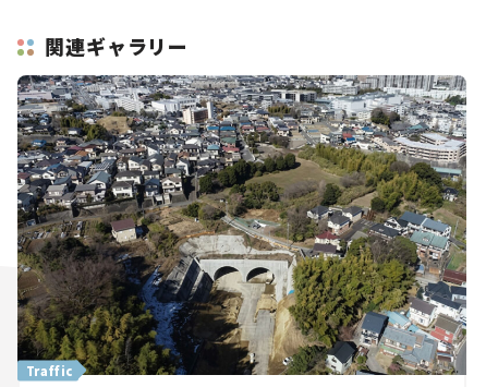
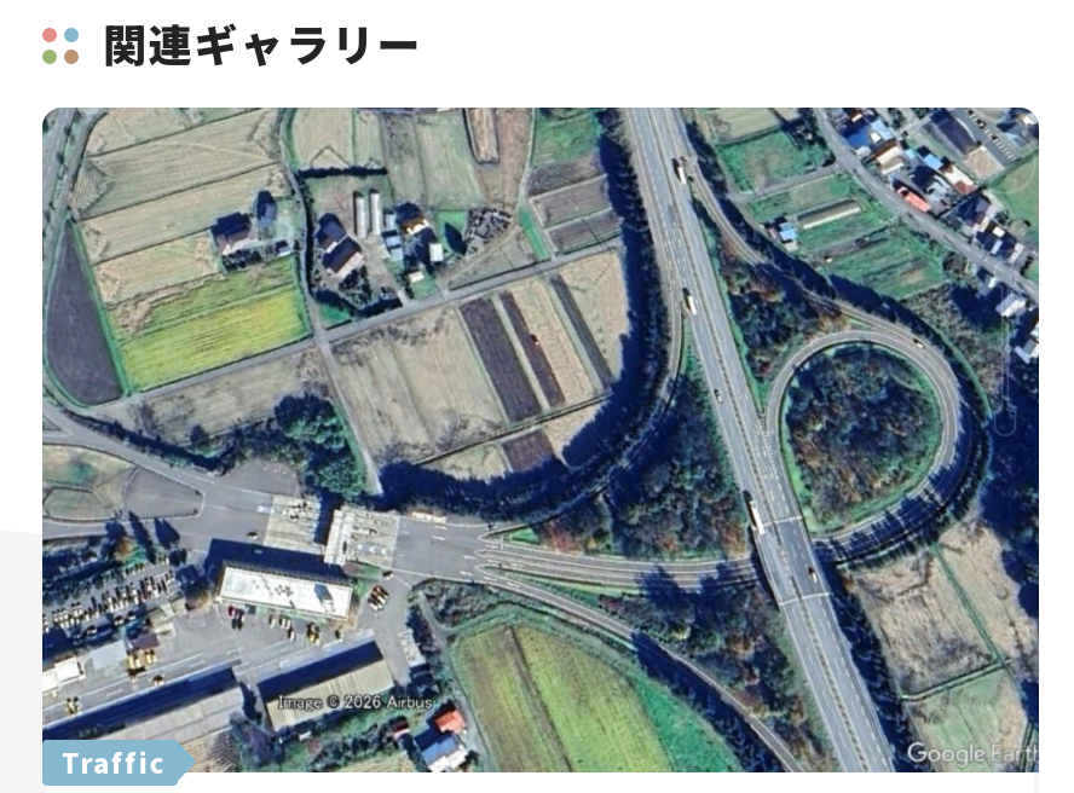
- [image]
+ [image]
